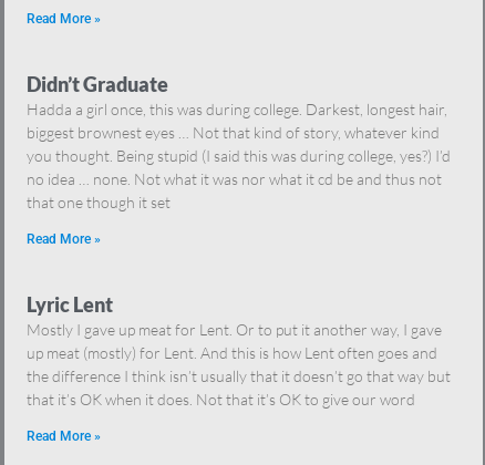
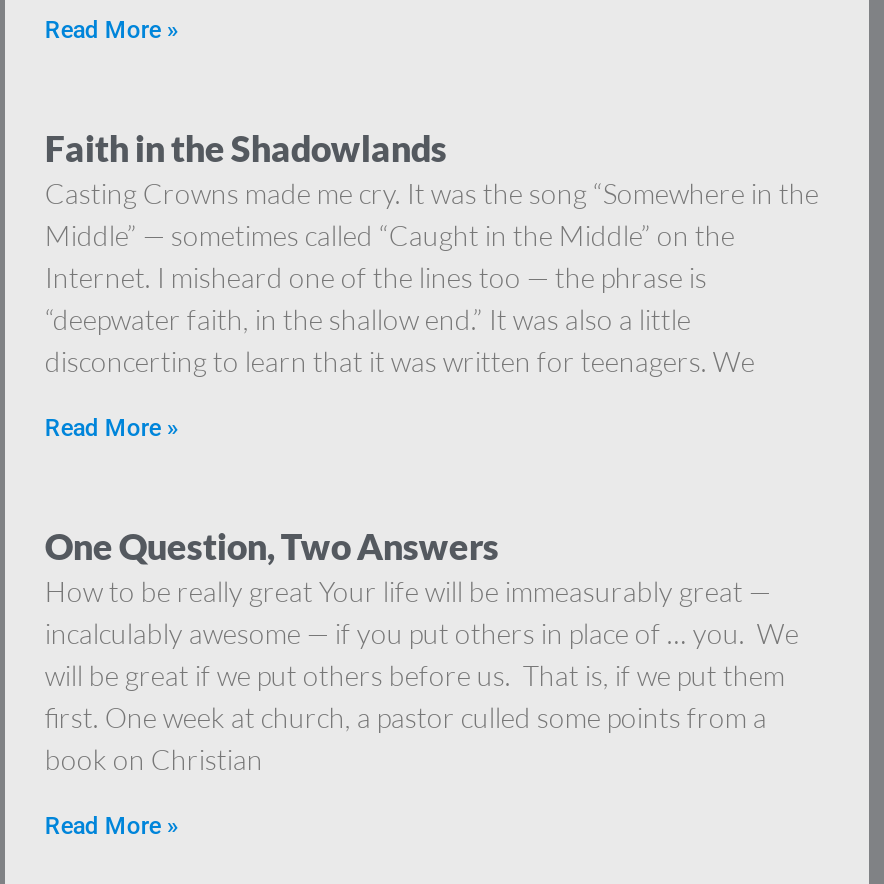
- Didn’t Graduate
- Hadda a girl once, this was during college. Darkest, longest hair,
- biggest brownest eyes … Not that kind of story, whatever kind
- you thought. Being stupid (I said this was during college, yes?) I’d
- no idea … none. Not what it was nor what it cd be and thus not
- that one though it set
+ Faith in the Shadowlands
+ Casting Crowns made me cry. It was the song “Somewhere in the
+ Middle” — sometimes called “Caught in the Middle” on the
+ Internet. I misheard one of the lines too — the phrase is
+ “deepwater faith, in the shallow end.” It was also a little
+ disconcerting to learn that it was written for teenagers. We

- Lyric Lent
- Mostly I gave up meat for Lent. Or to put it another way, I gave
- up meat (mostly) for Lent. And this is how Lent often goes and
- the difference I think isn’t usually that it doesn’t go that way but
- that it’s OK when it does. Not that it’s OK to give our word
+ One Question, Two Answers
+ How to be really great Your life will be immeasurably great —
+ incalculably awesome — if you put others in place of … you. We
+ will be great if we put others before us. That is, if we put them
+ first. One week at church, a pastor culled some points from a
+ book on Christian
